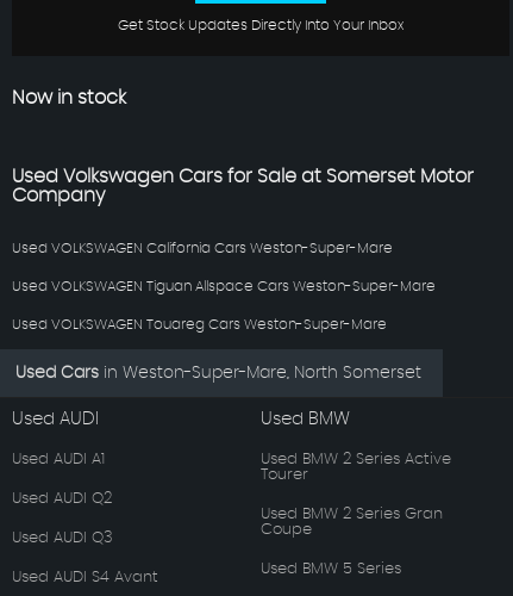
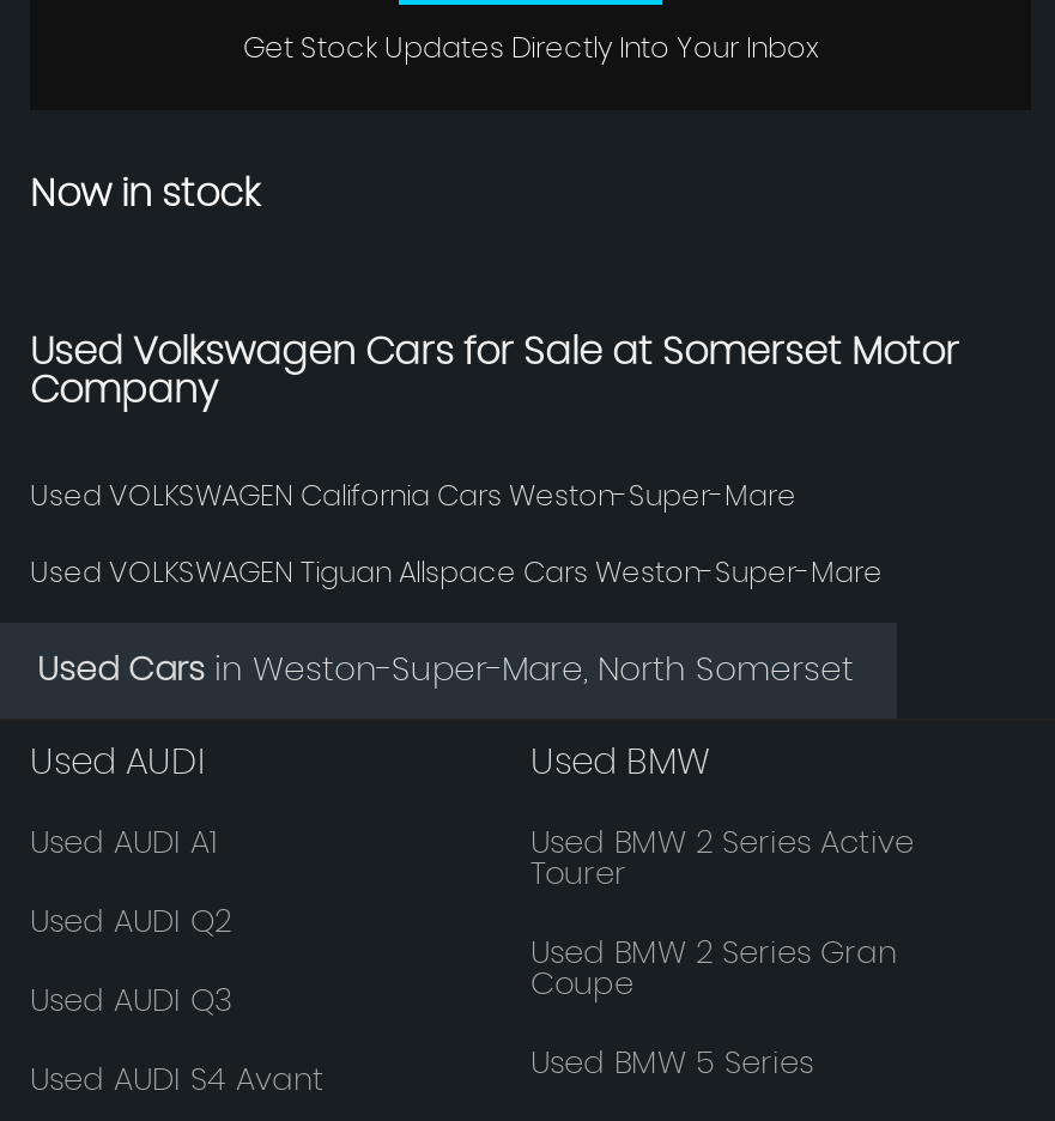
- Used VOLKSWAGEN Touareg Cars Weston-Super-Mare
